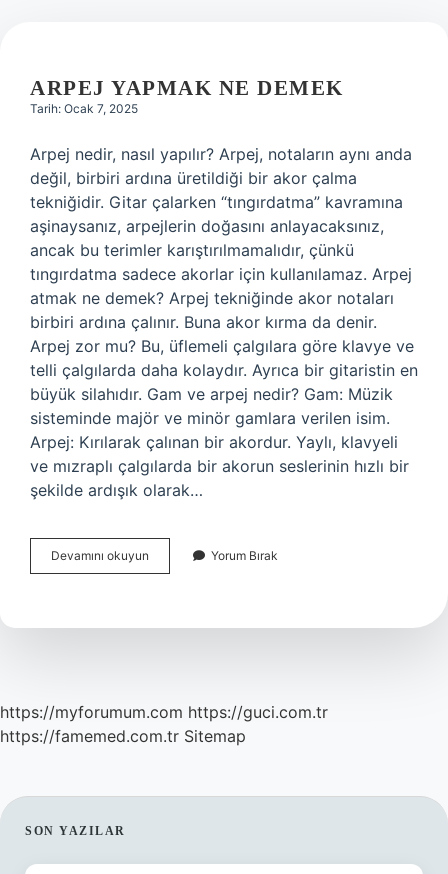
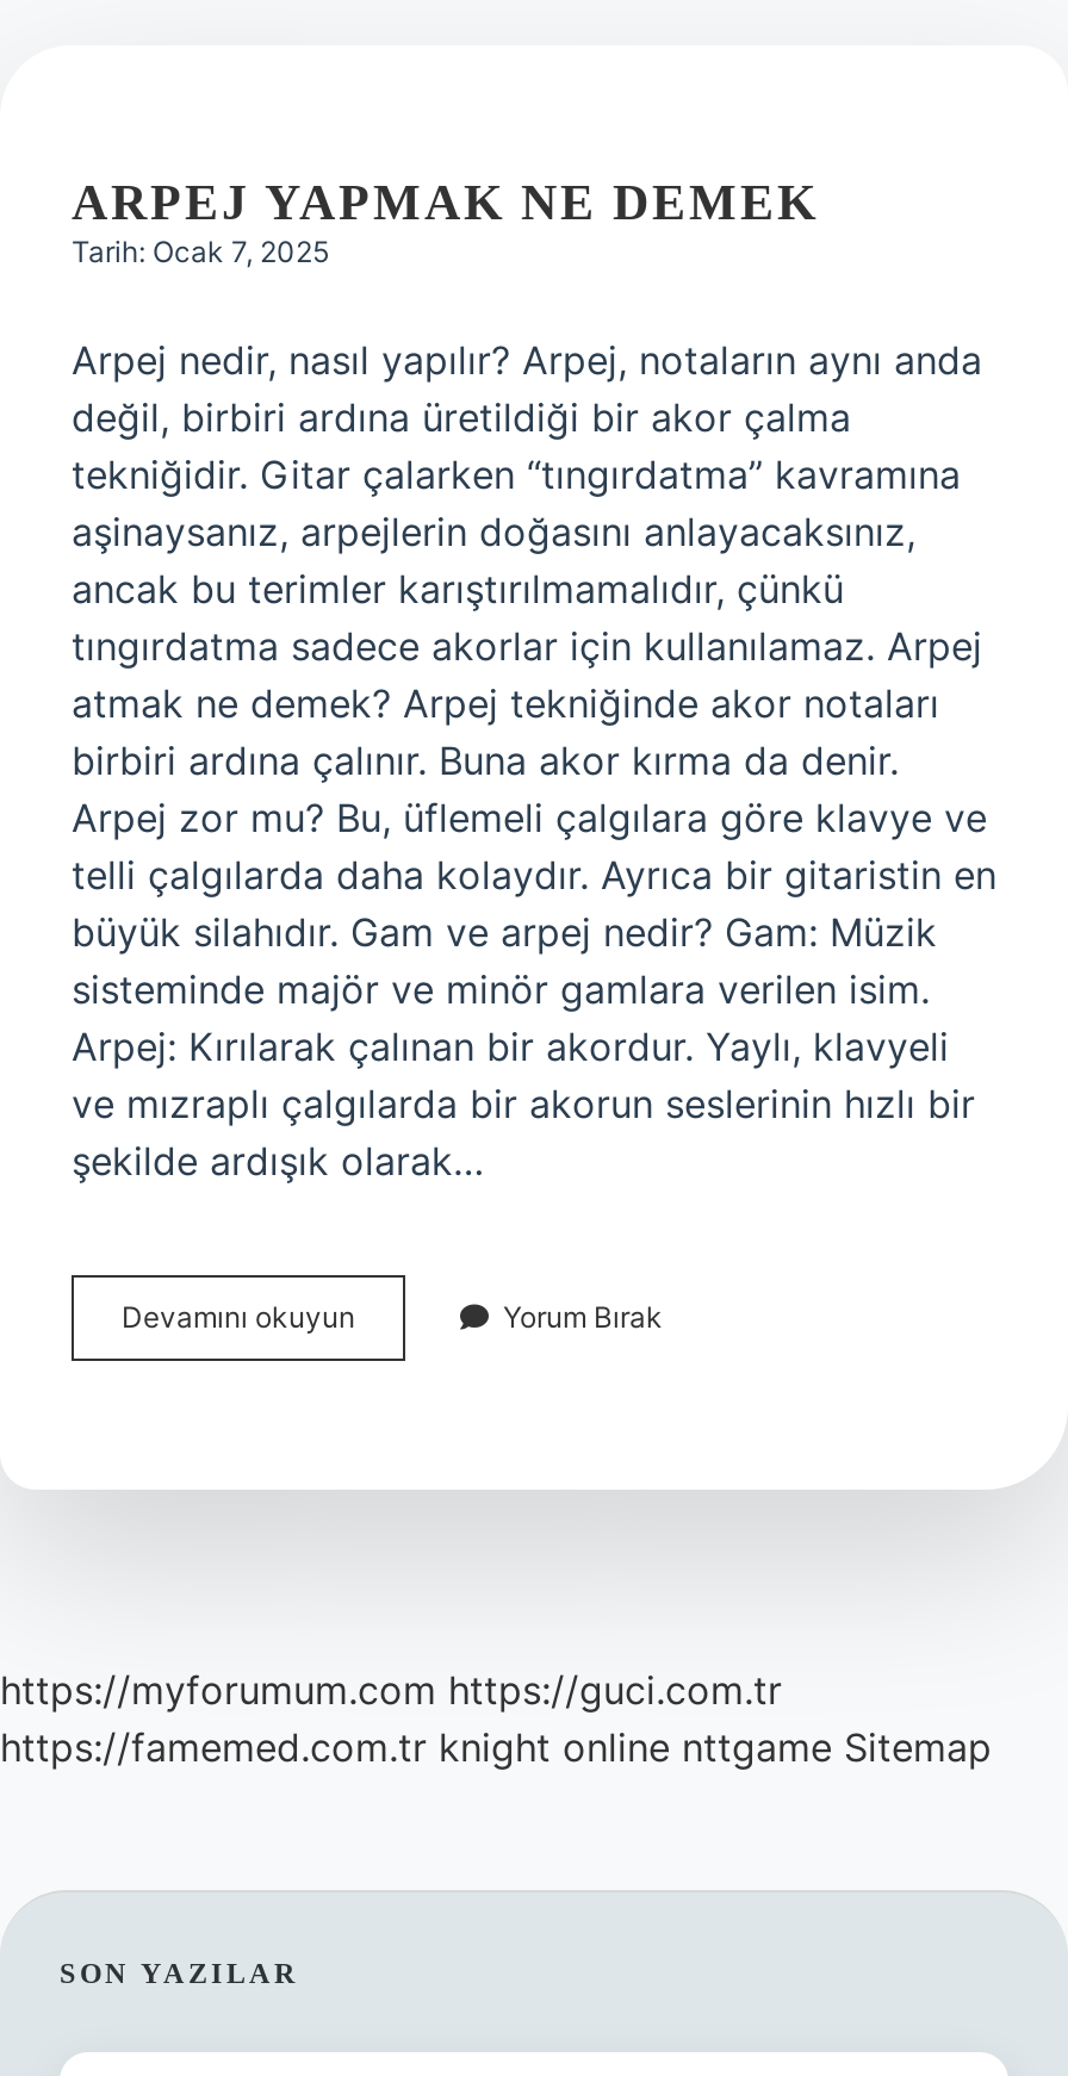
- https://famemed.com.tr Sitemap
+ https://famemed.com.tr knight online nttgame Sitemap
